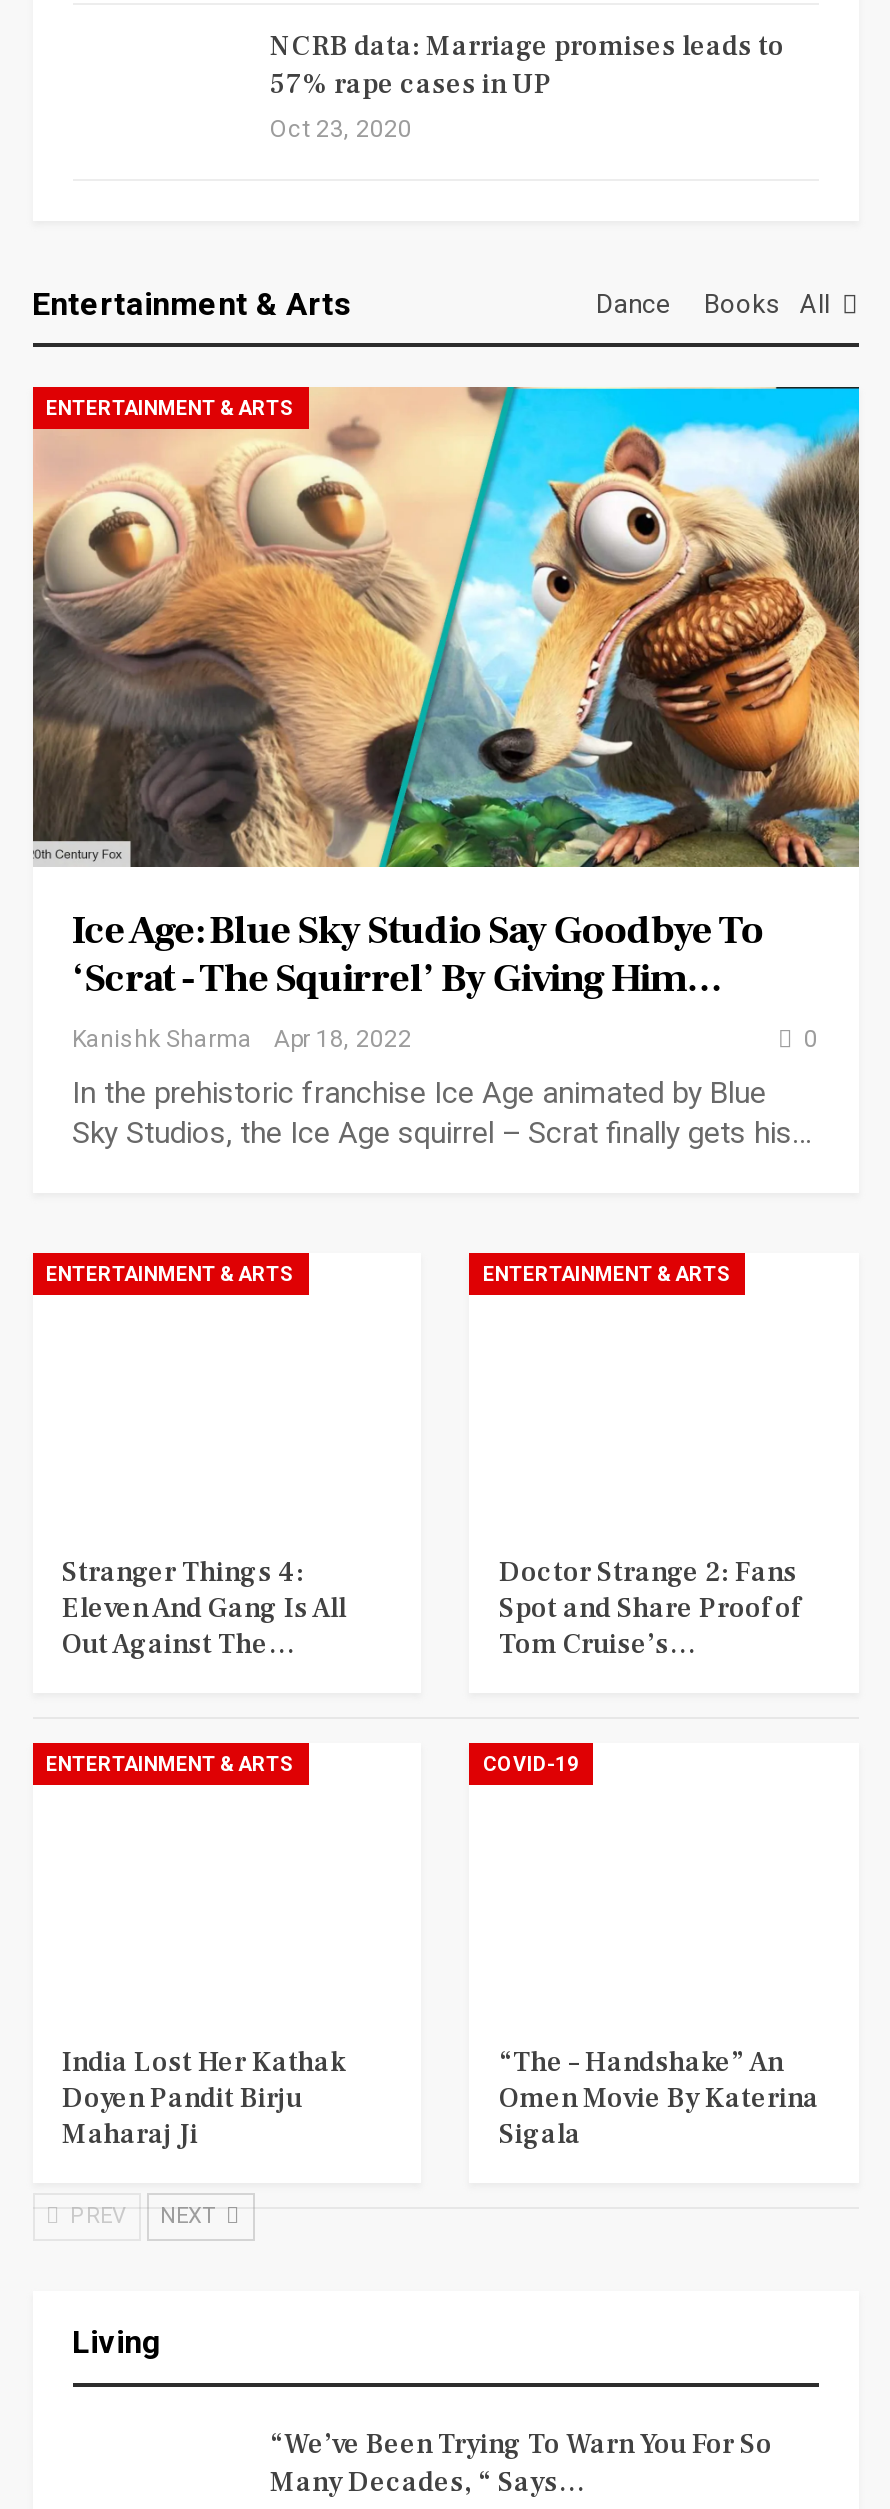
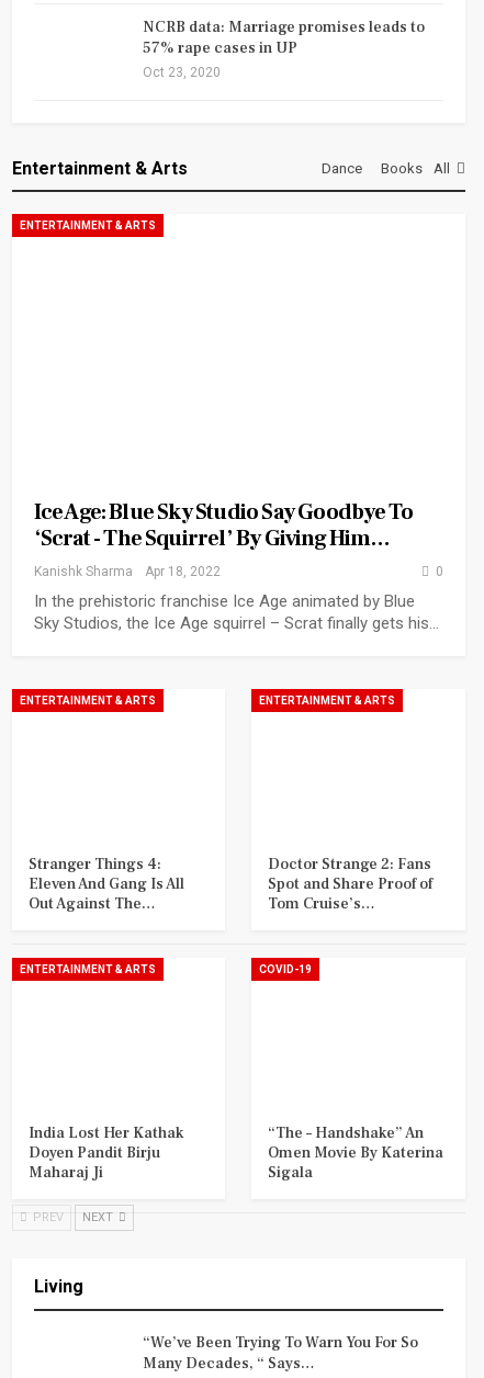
- [image]
